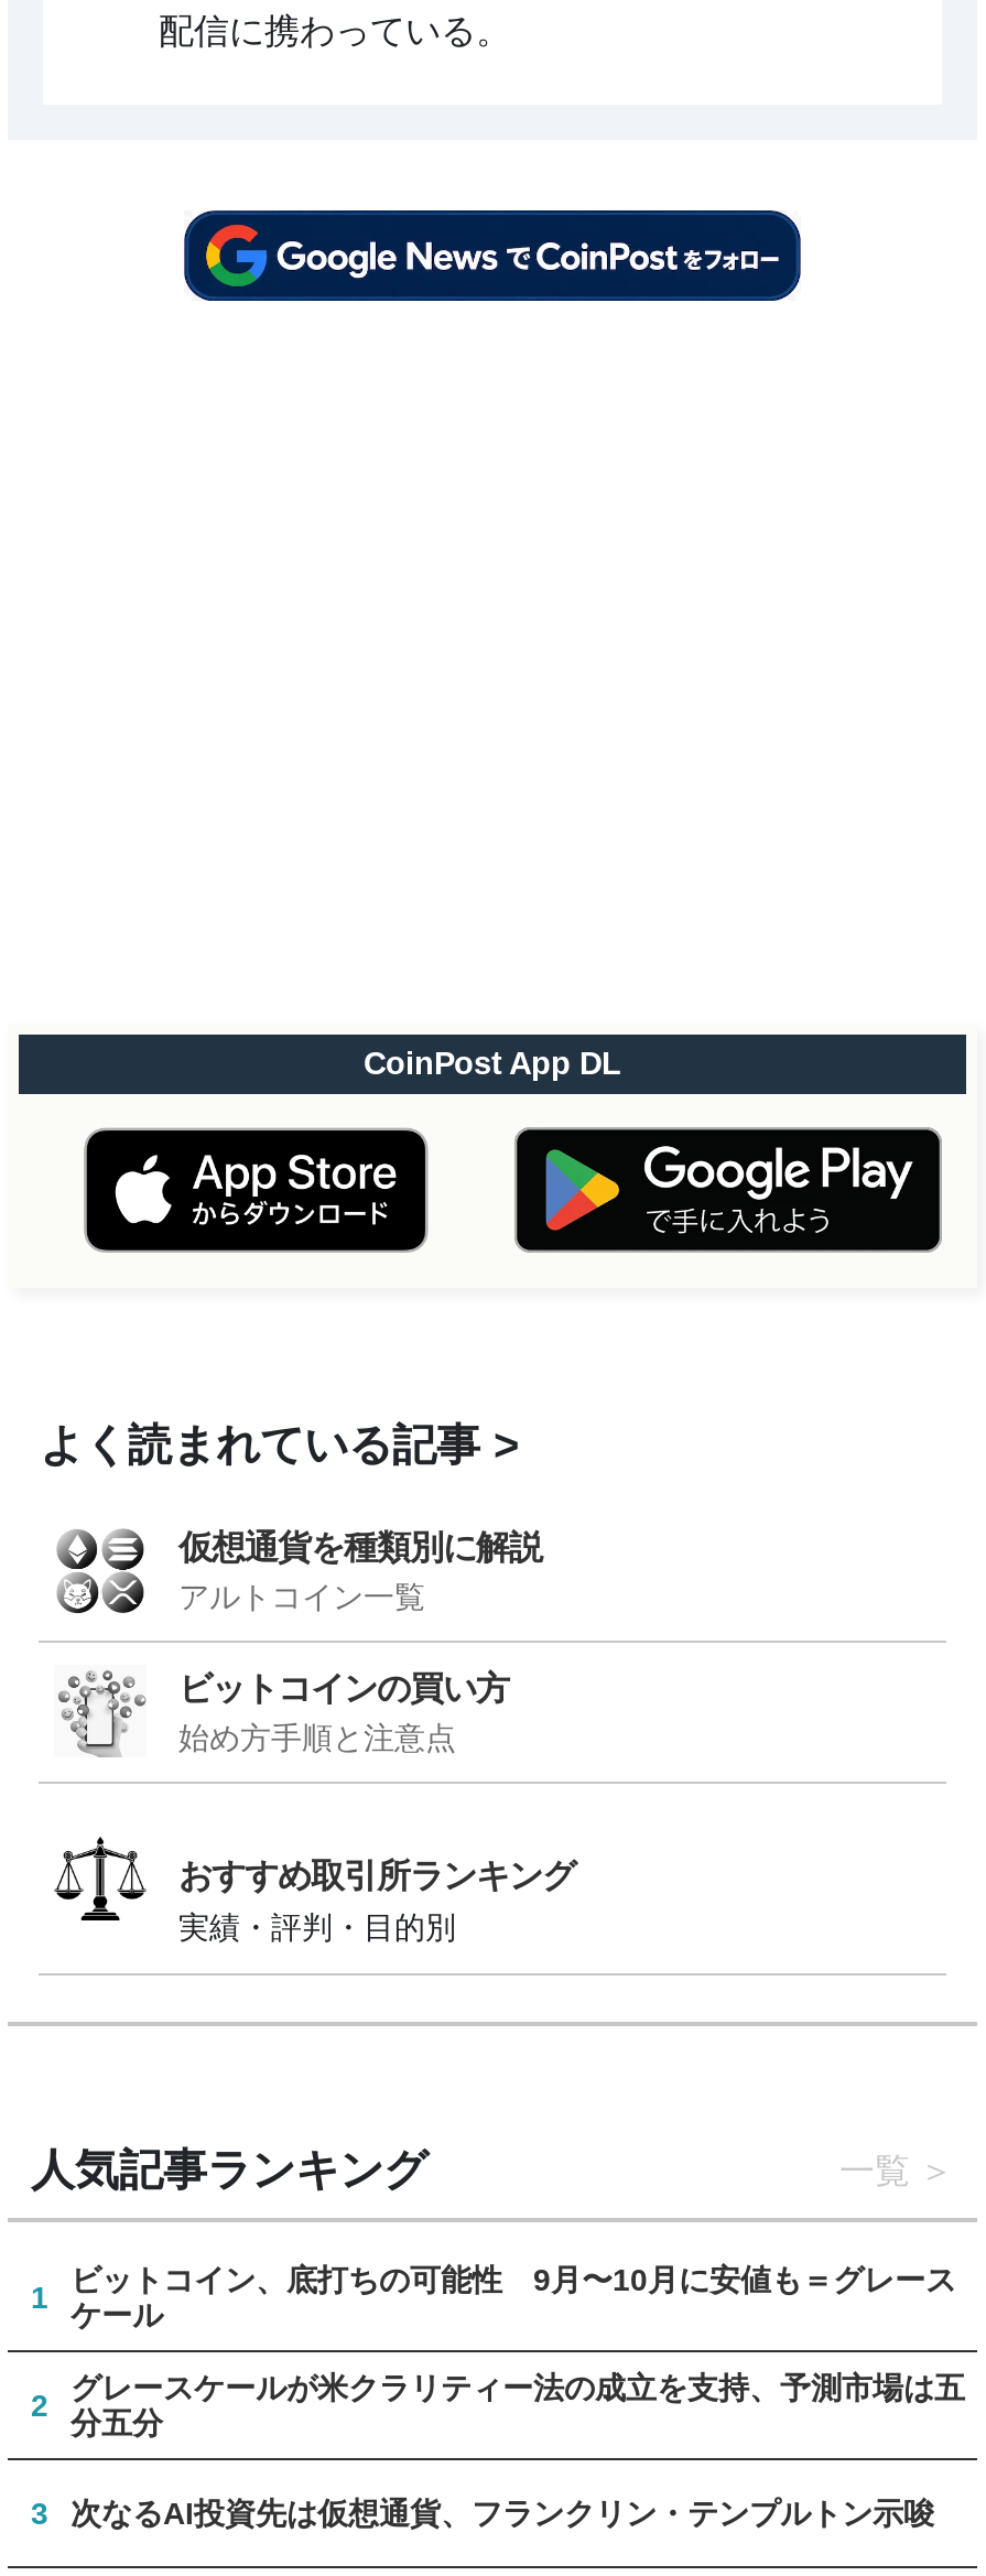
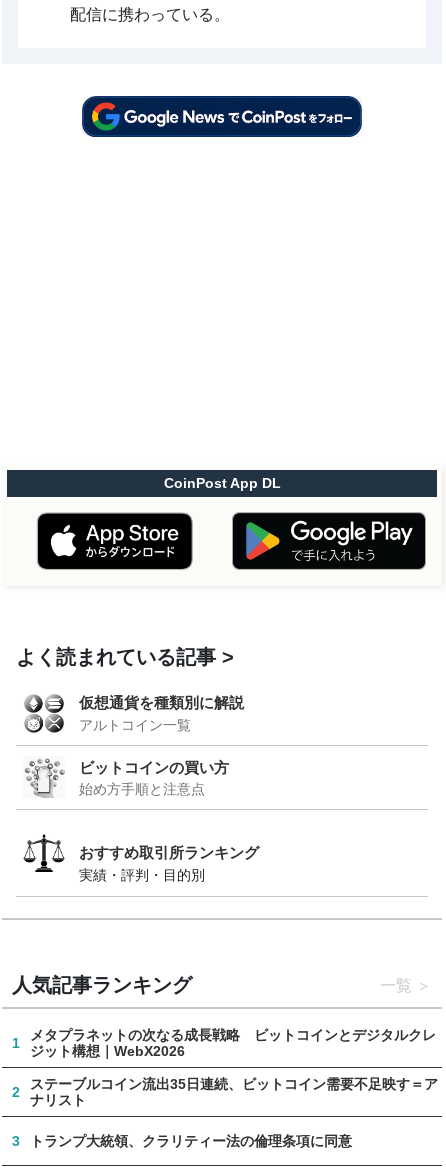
- ビットコイン、底打ちの可能性 9月〜10月に安値も＝グレース
- ケール
+ メタプラネットの次なる成長戦略 ビットコインとデジタルクレ
+ ジット構想｜WebX2026

- グレースケールが米クラリティー法の成立を支持、予測市場は五
- 分五分
+ ステーブルコイン流出35日連続、ビットコイン需要不足映す＝ア
+ ナリスト

- 次なるAI投資先は仮想通貨、フランクリン・テンプルトン示唆
+ トランプ大統領、クラリティー法の倫理条項に同意
